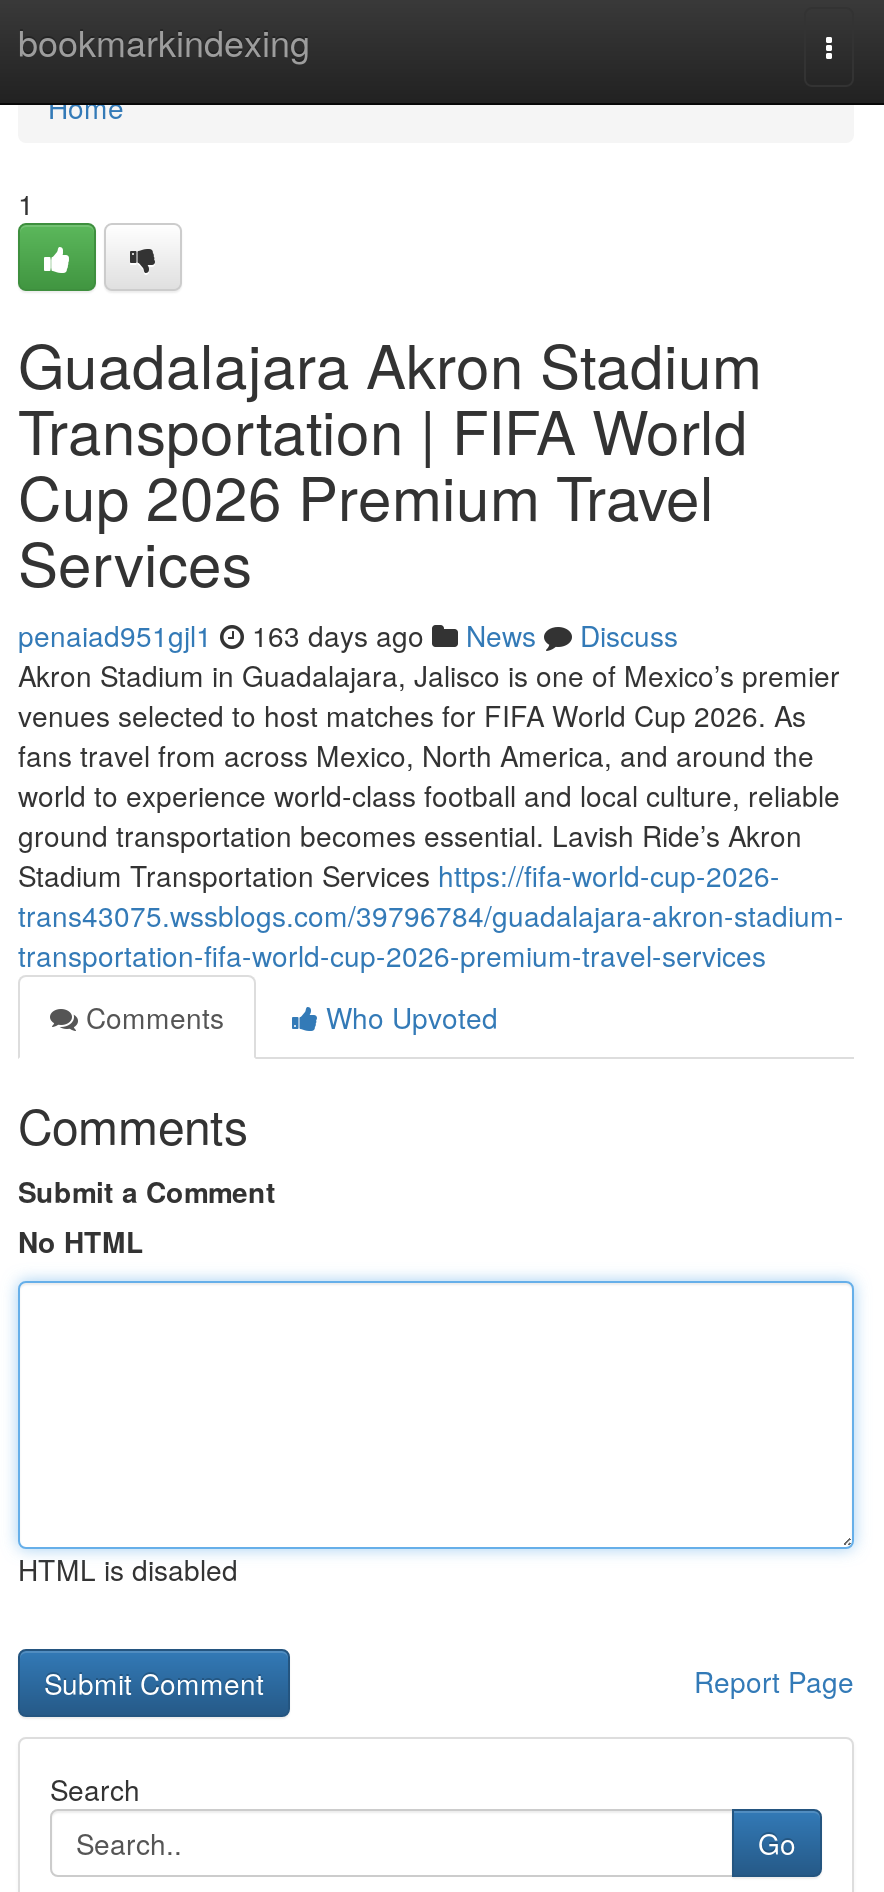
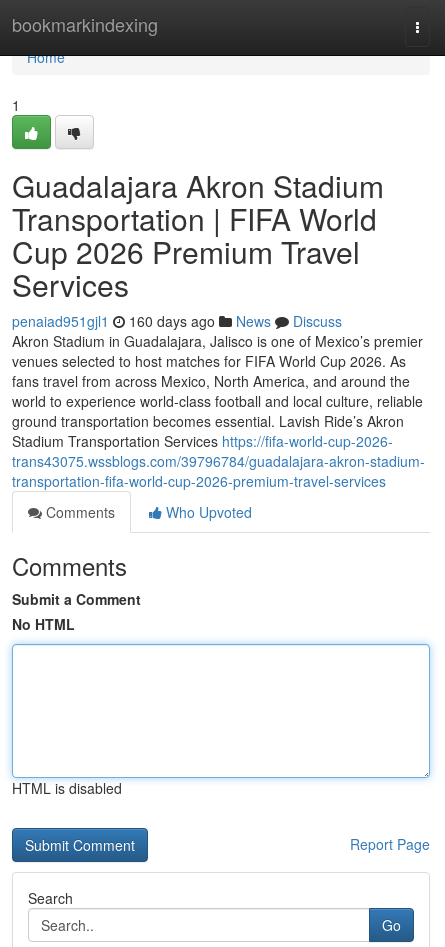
- penaiad951gjl1 163 days ago News Discuss
+ penaiad951gjl1 160 days ago News Discuss
